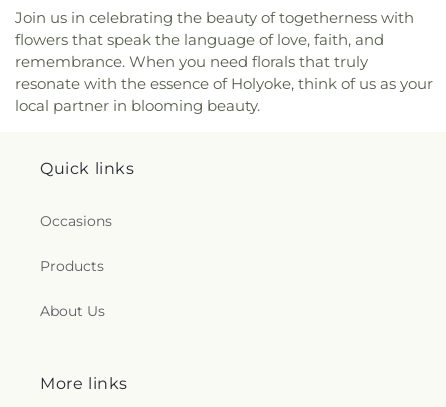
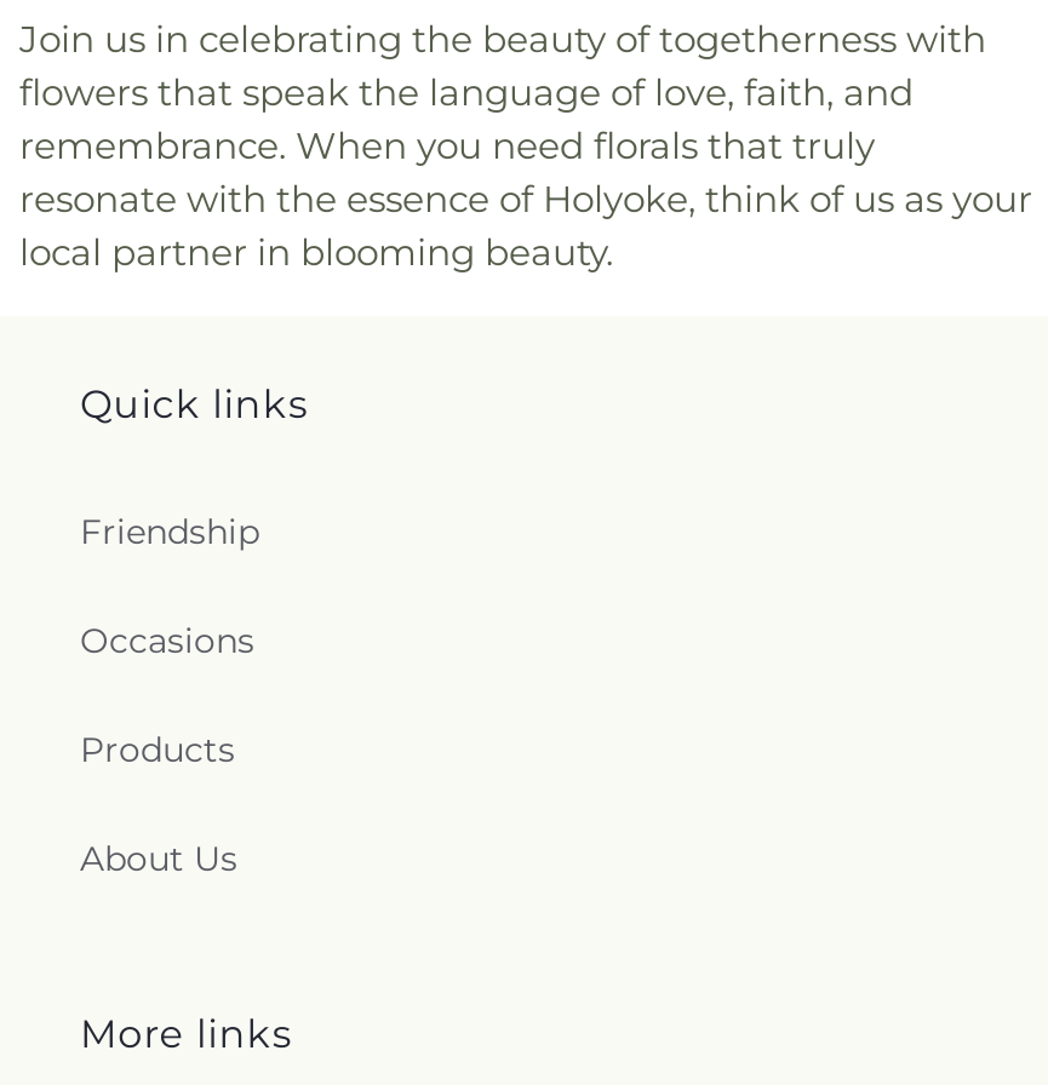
+ Friendship
